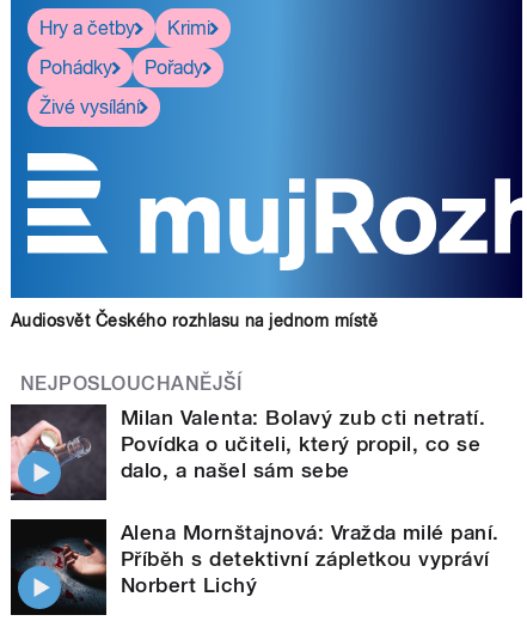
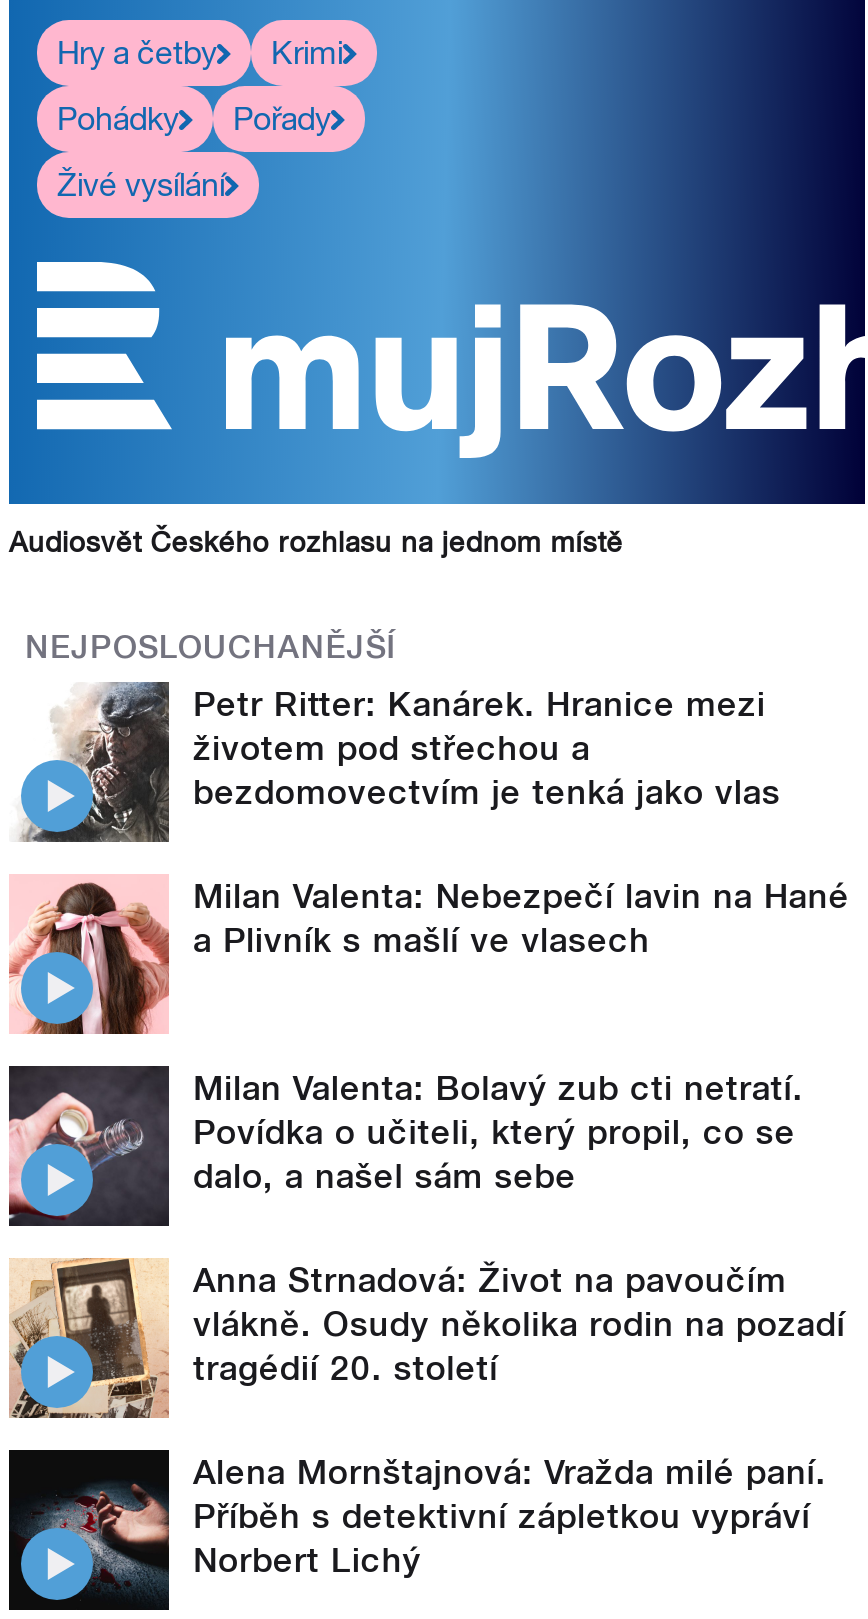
+ [image]
+ Petr Ritter: Kanárek. Hranice mezi
+ životem pod střechou a
+ bezdomovectvím je tenká jako vlas
+ Milan Valenta: Nebezpečí lavin na Hané
+ a Plivník s mašlí ve vlasech

+ [image]

+ [image]
+ Anna Strnadová: Život na pavoučím
+ vlákně. Osudy několika rodin na pozadí
+ tragédií 20. století
